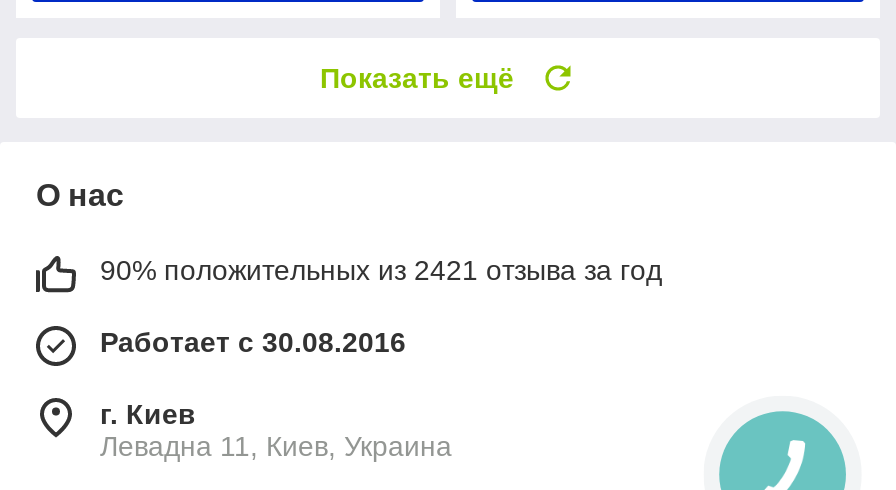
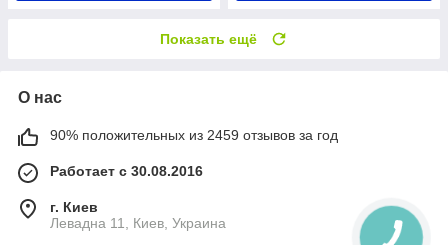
- 90% положительных из 2421 отзыва за год
+ 90% положительных из 2459 отзывов за год
